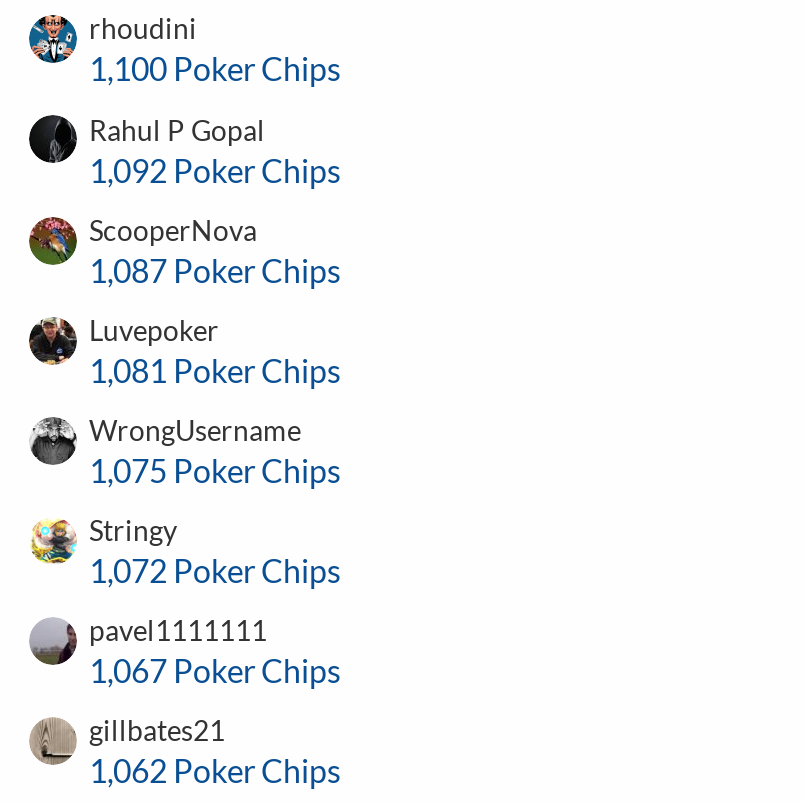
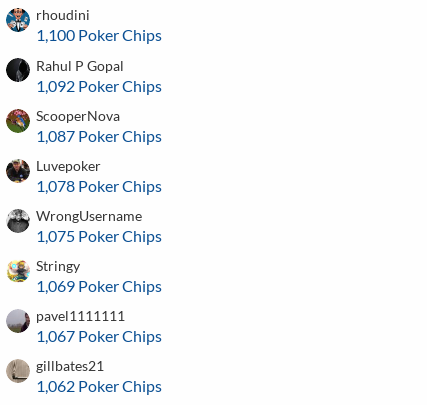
- 1,081 Poker Chips
+ 1,078 Poker Chips

- 1,072 Poker Chips
+ 1,069 Poker Chips
